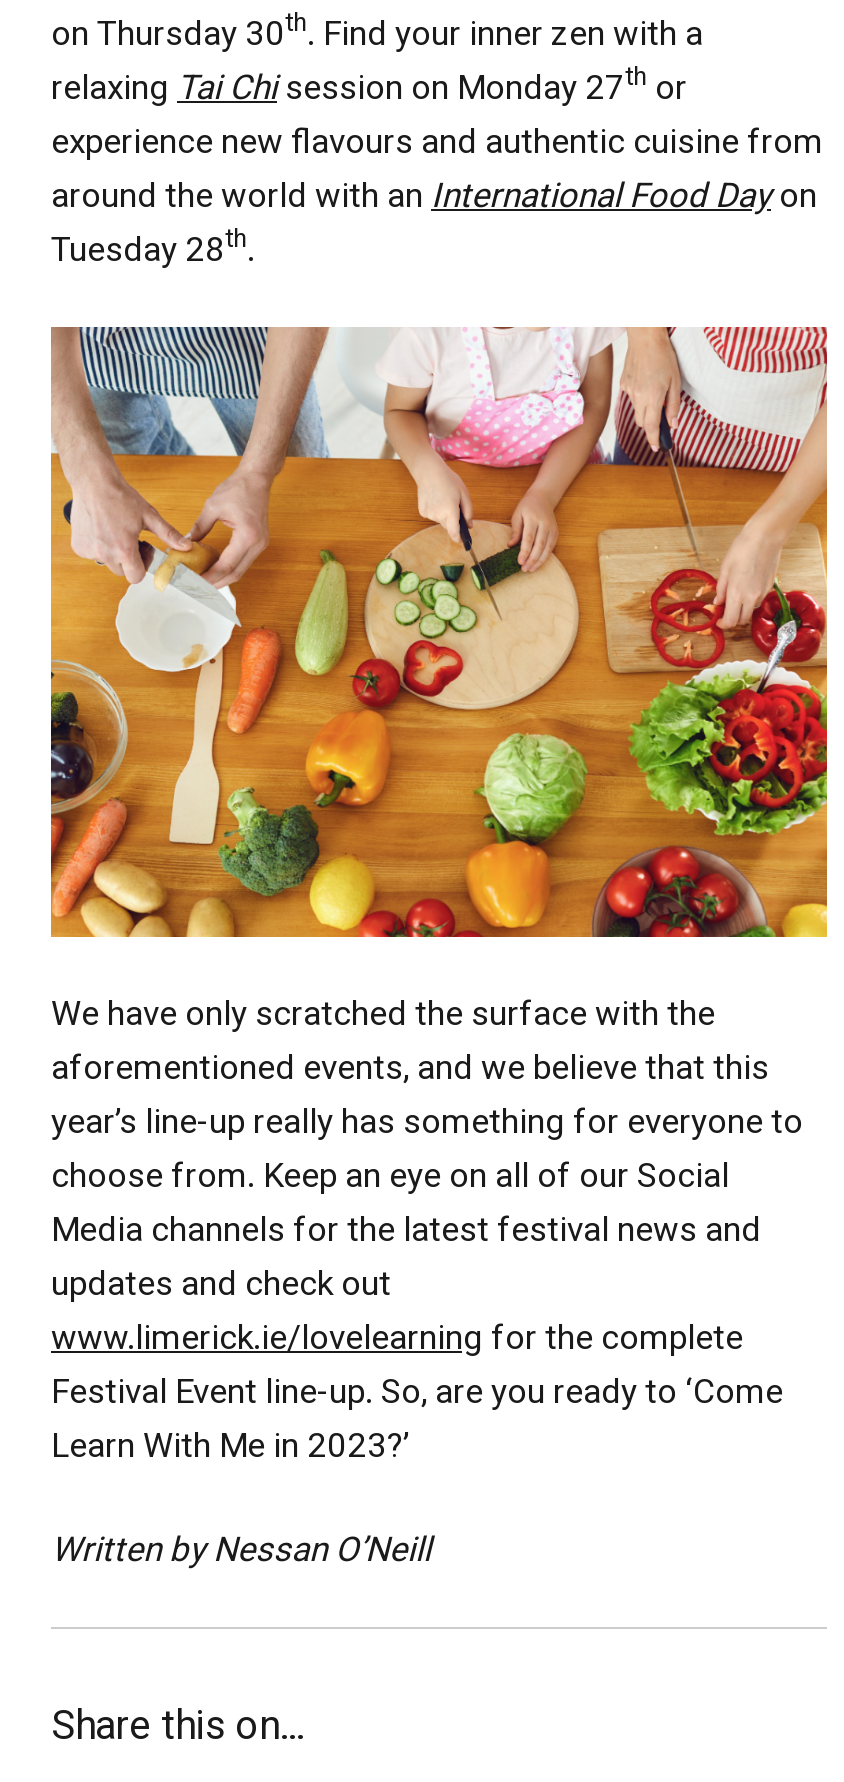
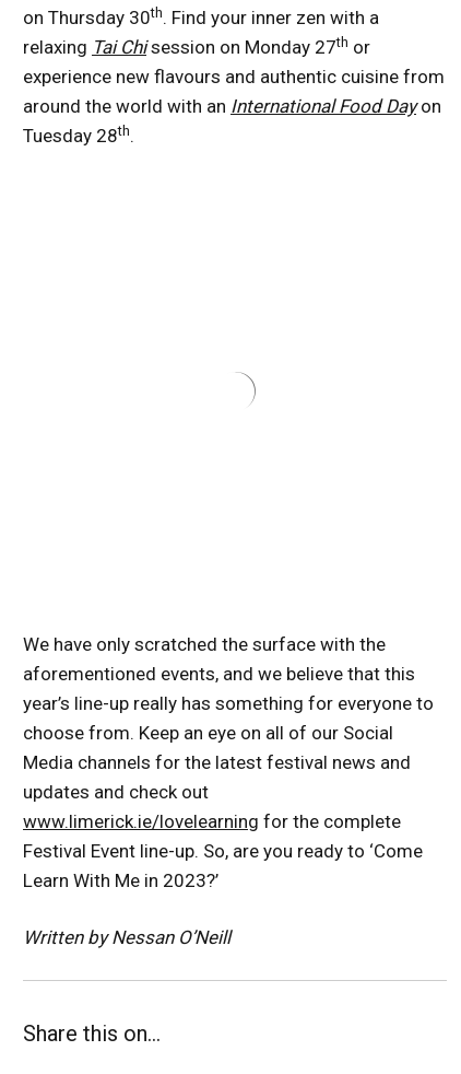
- [image]
